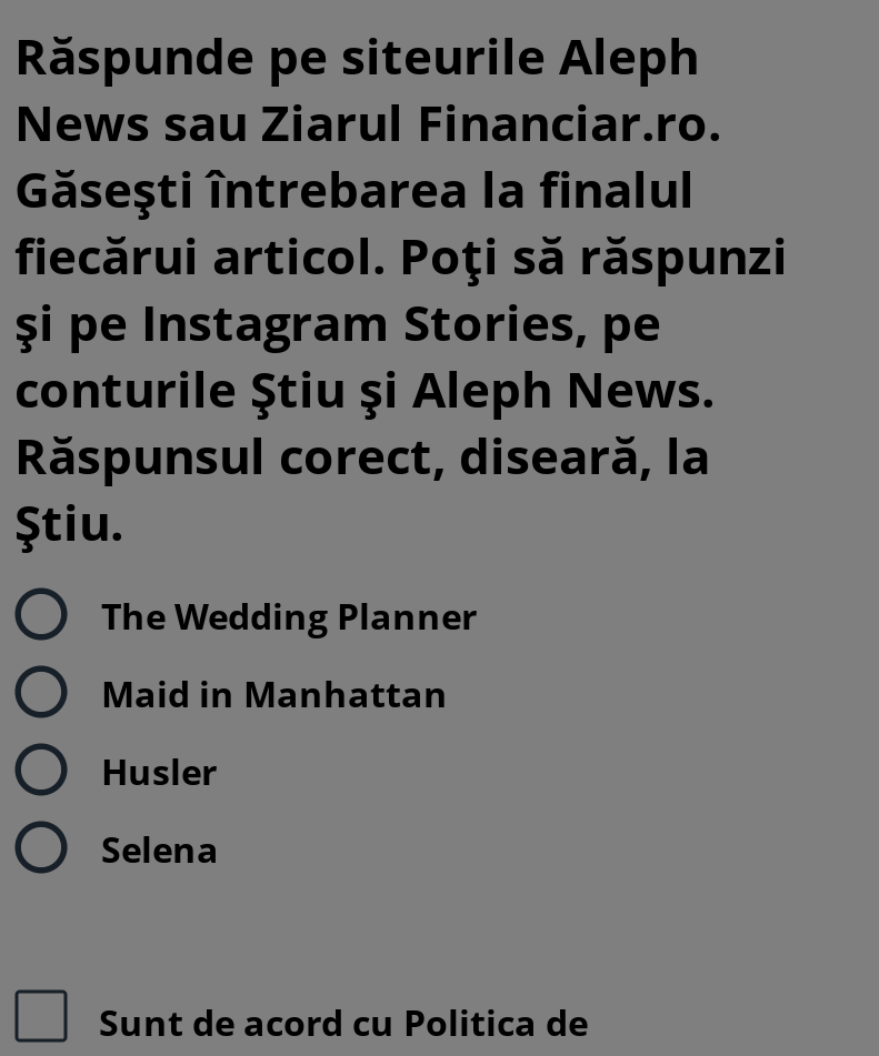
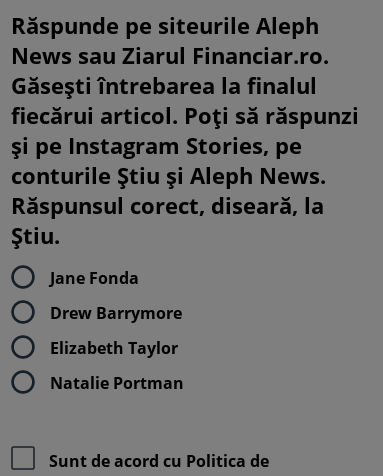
- The Wedding Planner
+ Jane Fonda

- Maid in Manhattan
+ Drew Barrymore

- Husler
+ Elizabeth Taylor

- Selena
+ Natalie Portman
